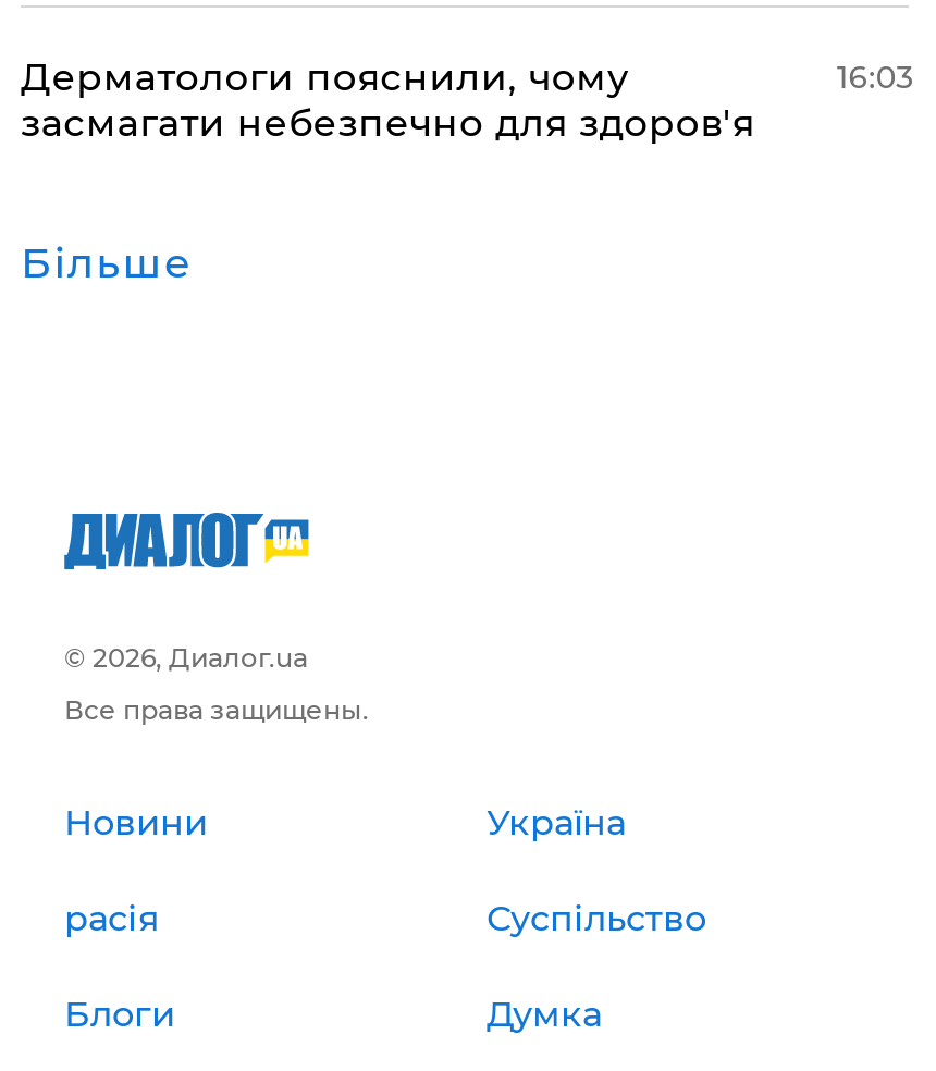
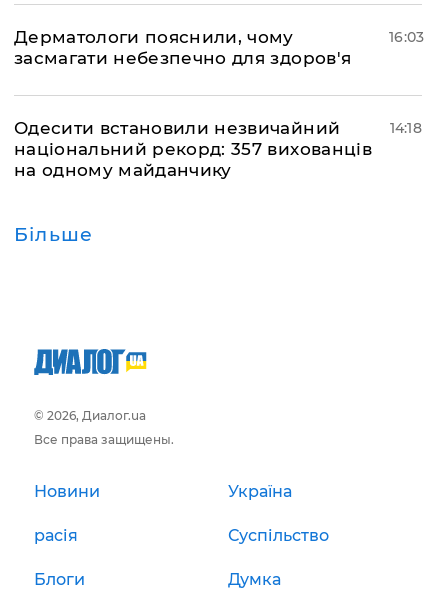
+ Одесити встановили незвичайний
+ національний рекорд: 357 вихованців
+ на одному майданчику

+ 14:18
